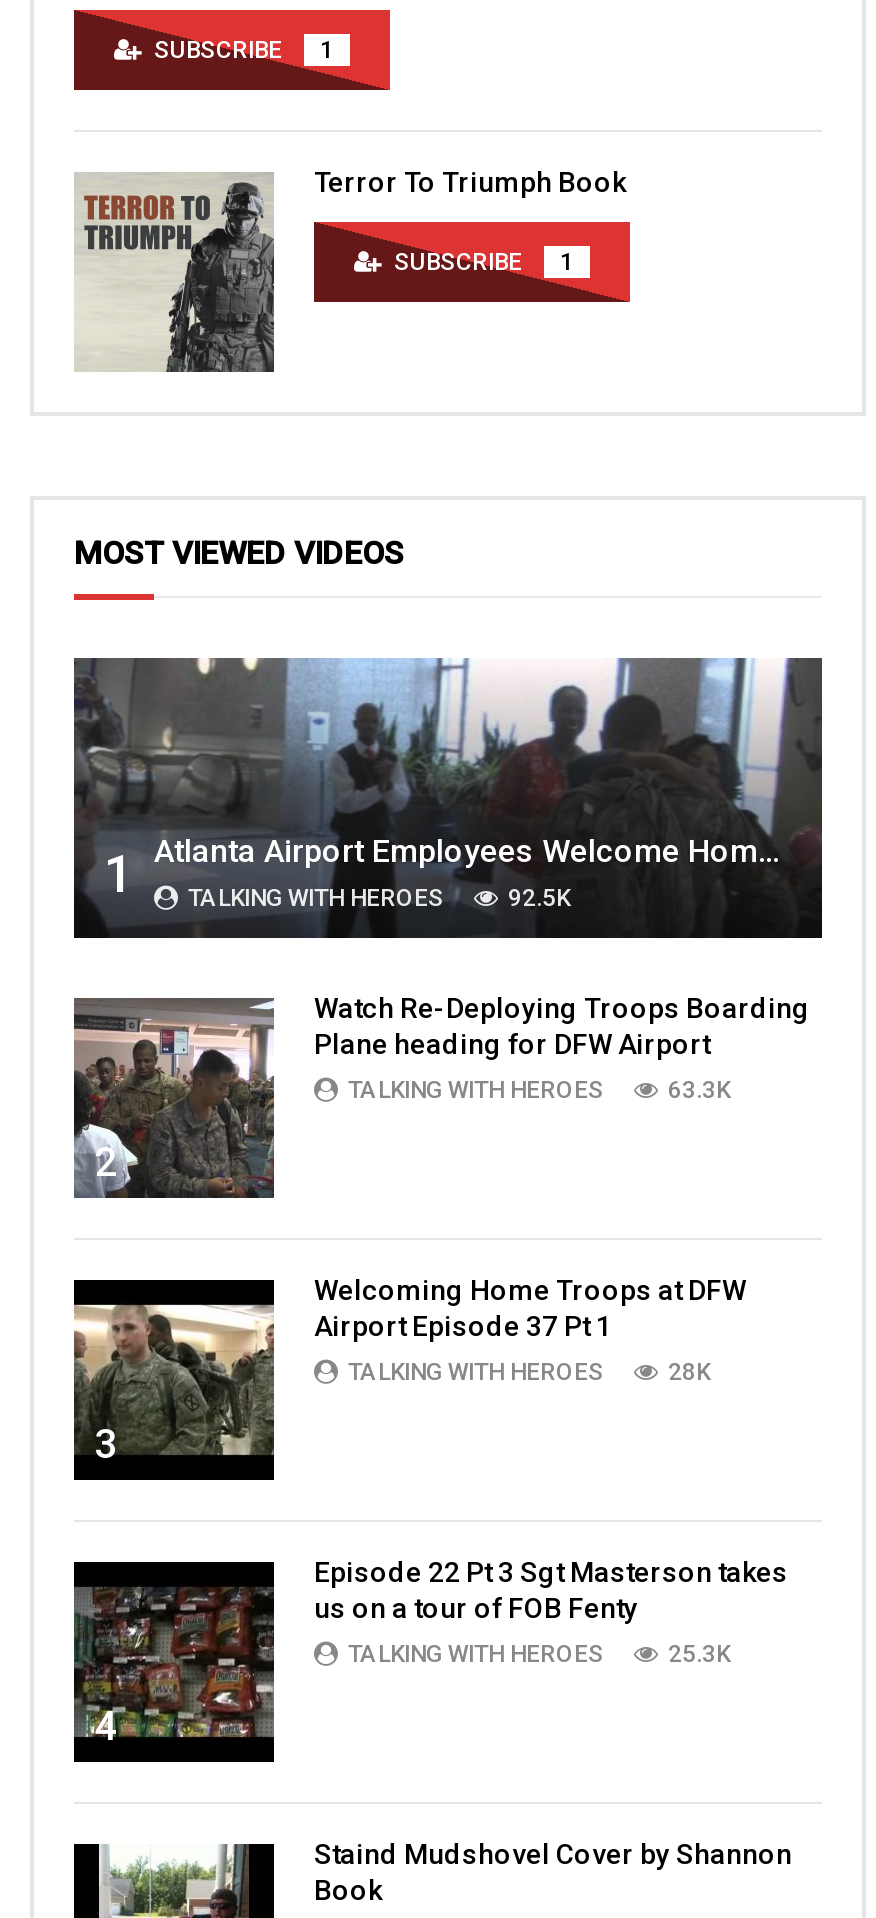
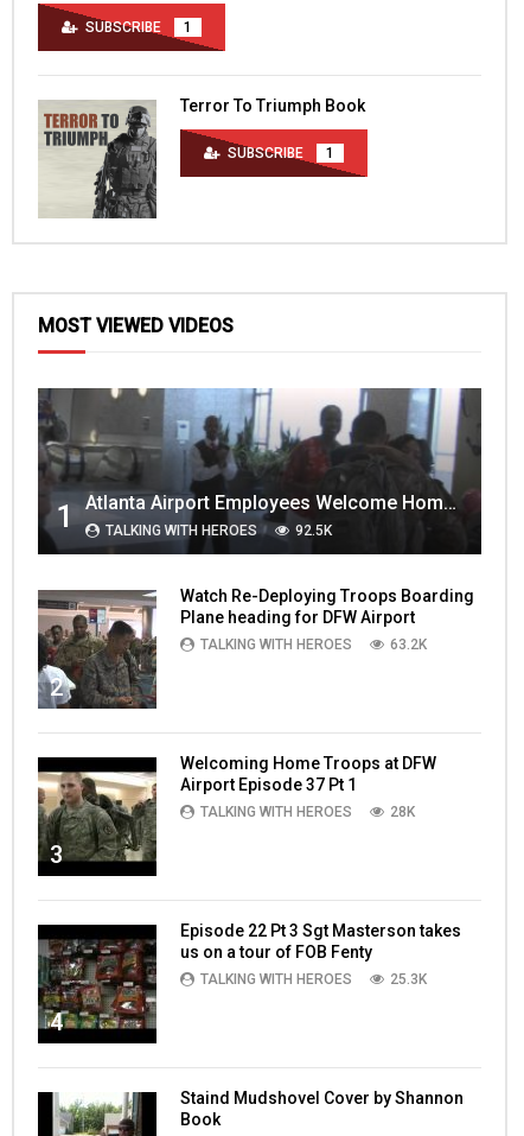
- 63.3K
+ 63.2K
